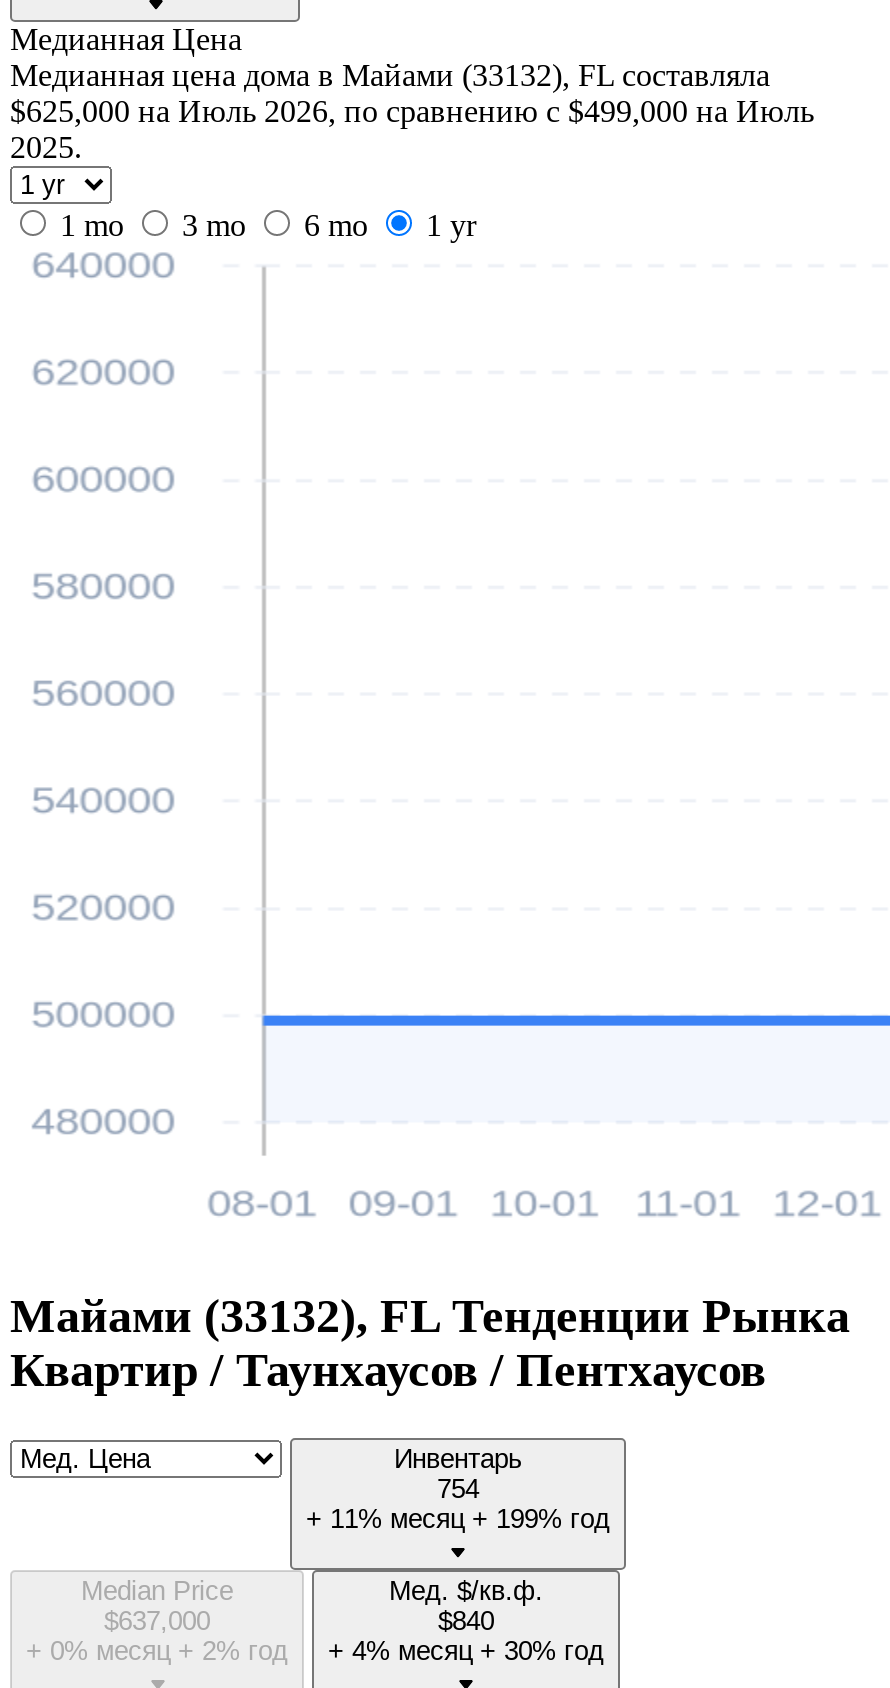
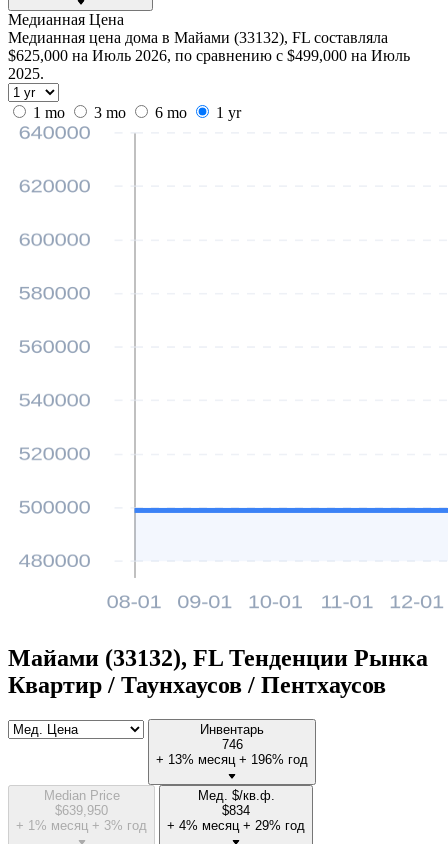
- 754
+ 746

- + 11% месяц
+ + 13% месяц

- + 199% год
+ + 196% год

- $637,000
+ $639,950

- $840
+ $834

- + 0% месяц
+ + 1% месяц

- + 2% год
+ + 3% год

- + 4% месяц + 30% год
+ + 4% месяц + 29% год
